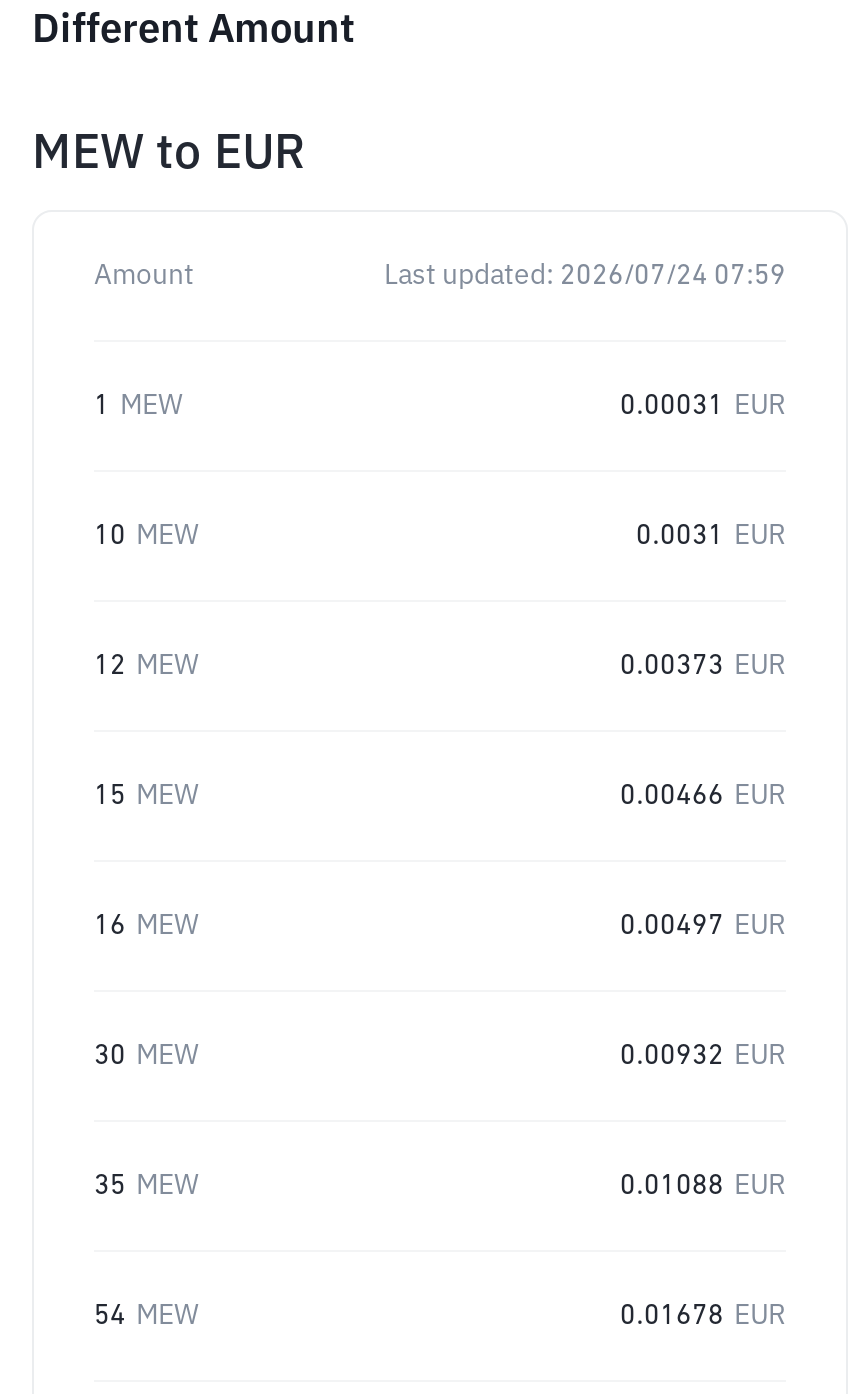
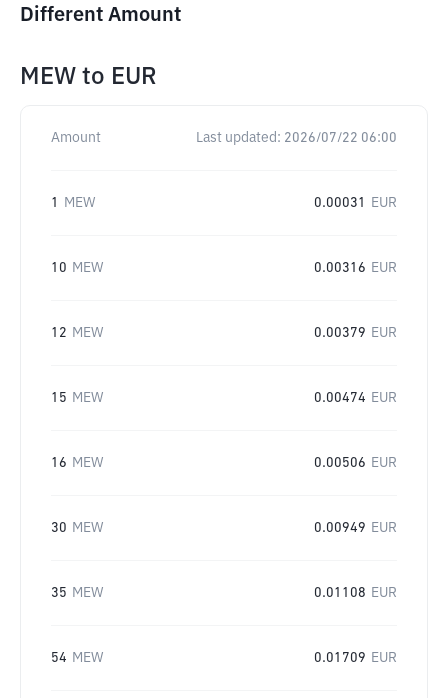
- Last updated: 2026/07/24 07:59
+ Last updated: 2026/07/22 06:00

- 0.0031 EUR
+ 0.00316 EUR

- 0.00373 EUR
+ 0.00379 EUR

- 0.00466 EUR
+ 0.00474 EUR

- 0.00497 EUR
+ 0.00506 EUR

- 0.00932 EUR
+ 0.00949 EUR

- 0.01088 EUR
+ 0.01108 EUR

- 0.01678 EUR
+ 0.01709 EUR
